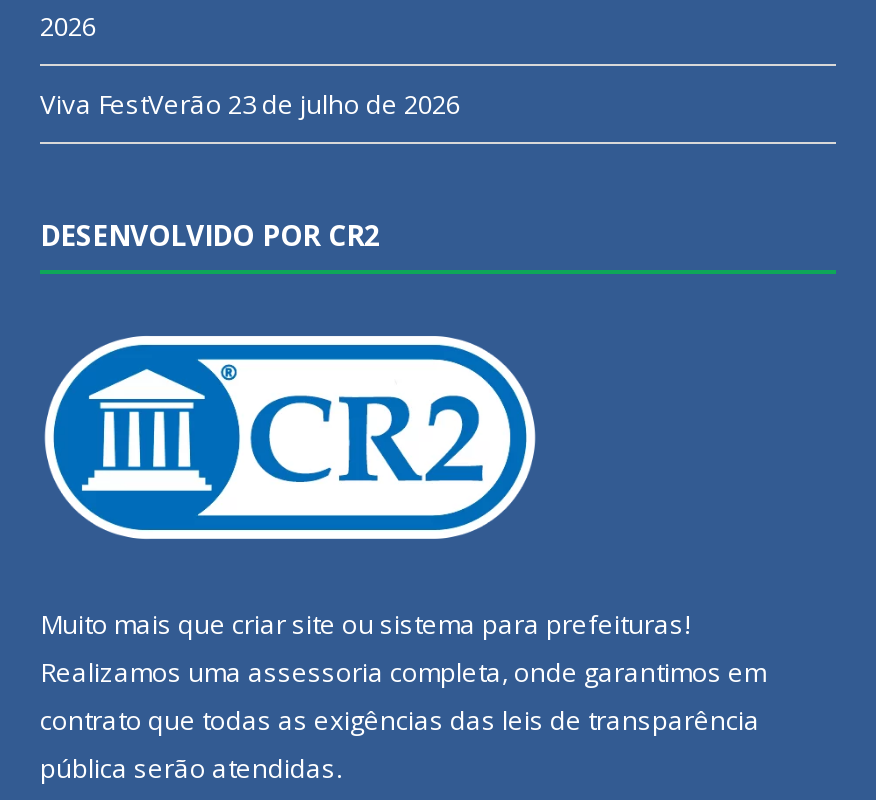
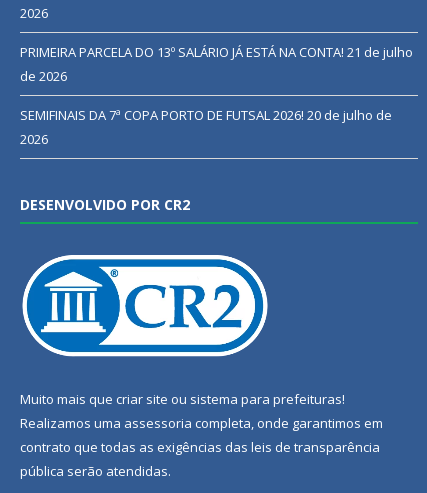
- Viva FestVerão 23 de julho de 2026
+ PRIMEIRA PARCELA DO 13º SALÁRIO JÁ ESTÁ NA CONTA! 21 de julho
+ de 2026
+ SEMIFINAIS DA 7ª COPA PORTO DE FUTSAL 2026! 20 de julho de
+ 2026
